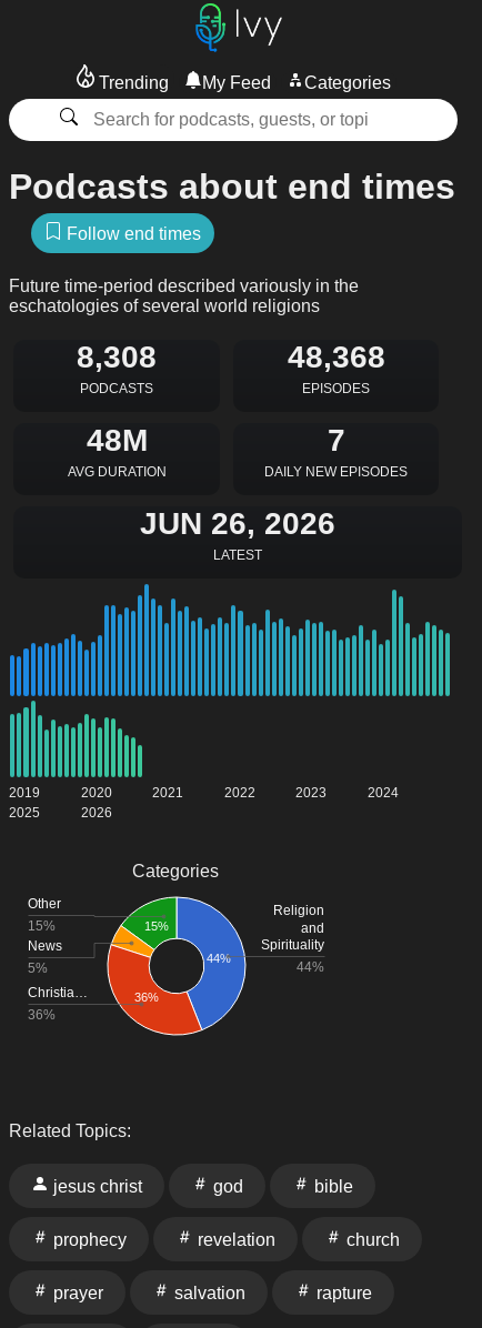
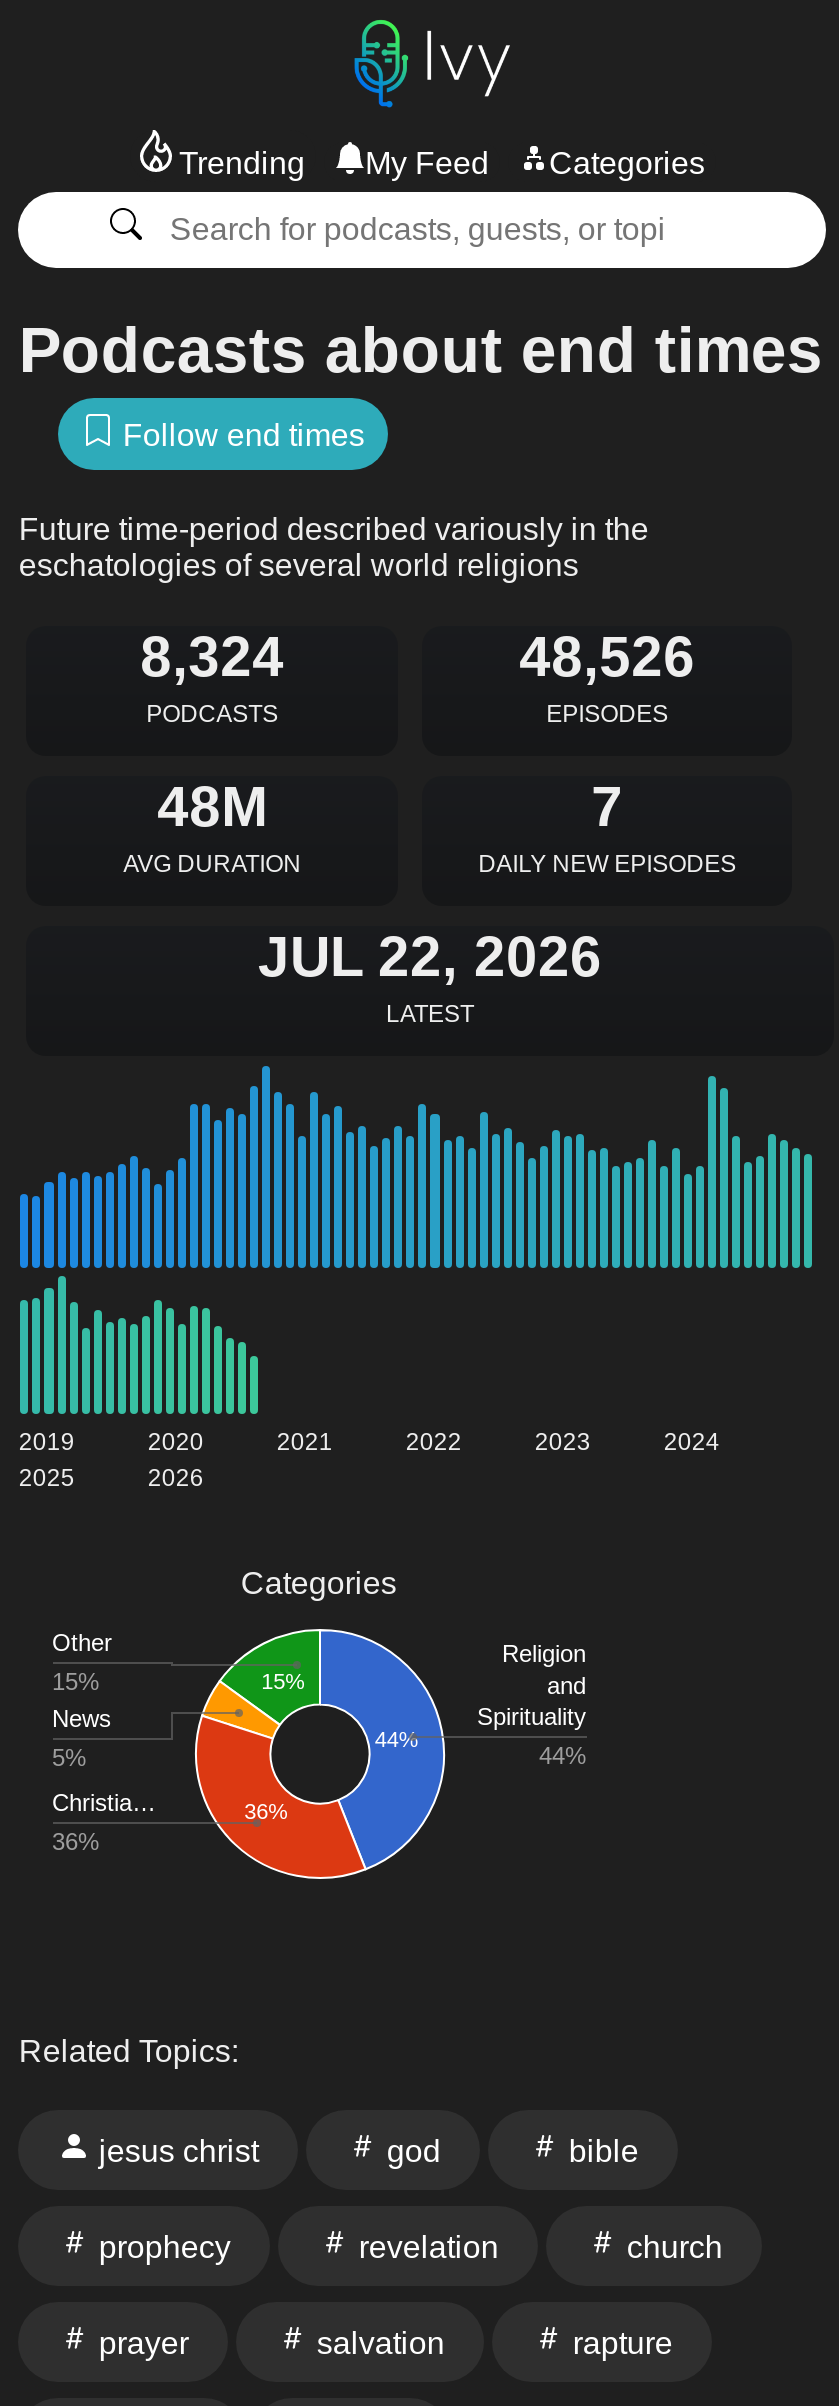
- 8,308
+ 8,324

- 48,368
+ 48,526

- JUN 26, 2026
+ JUL 22, 2026
